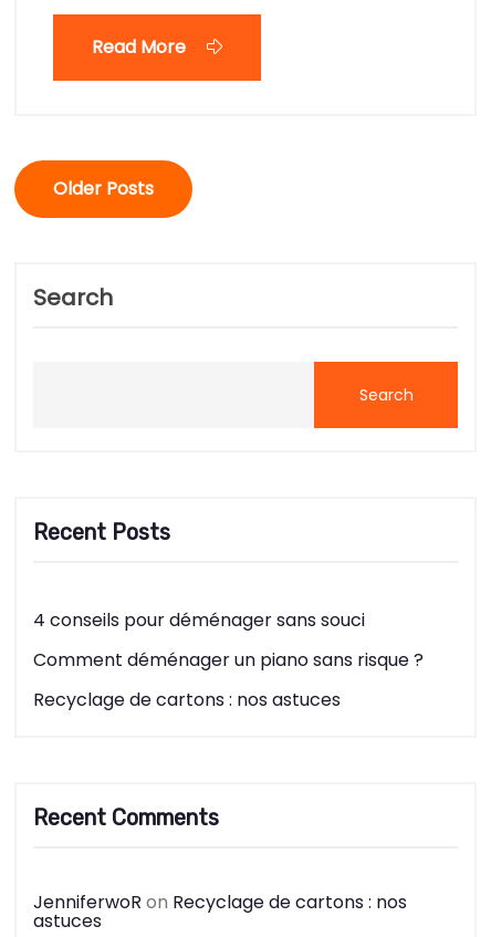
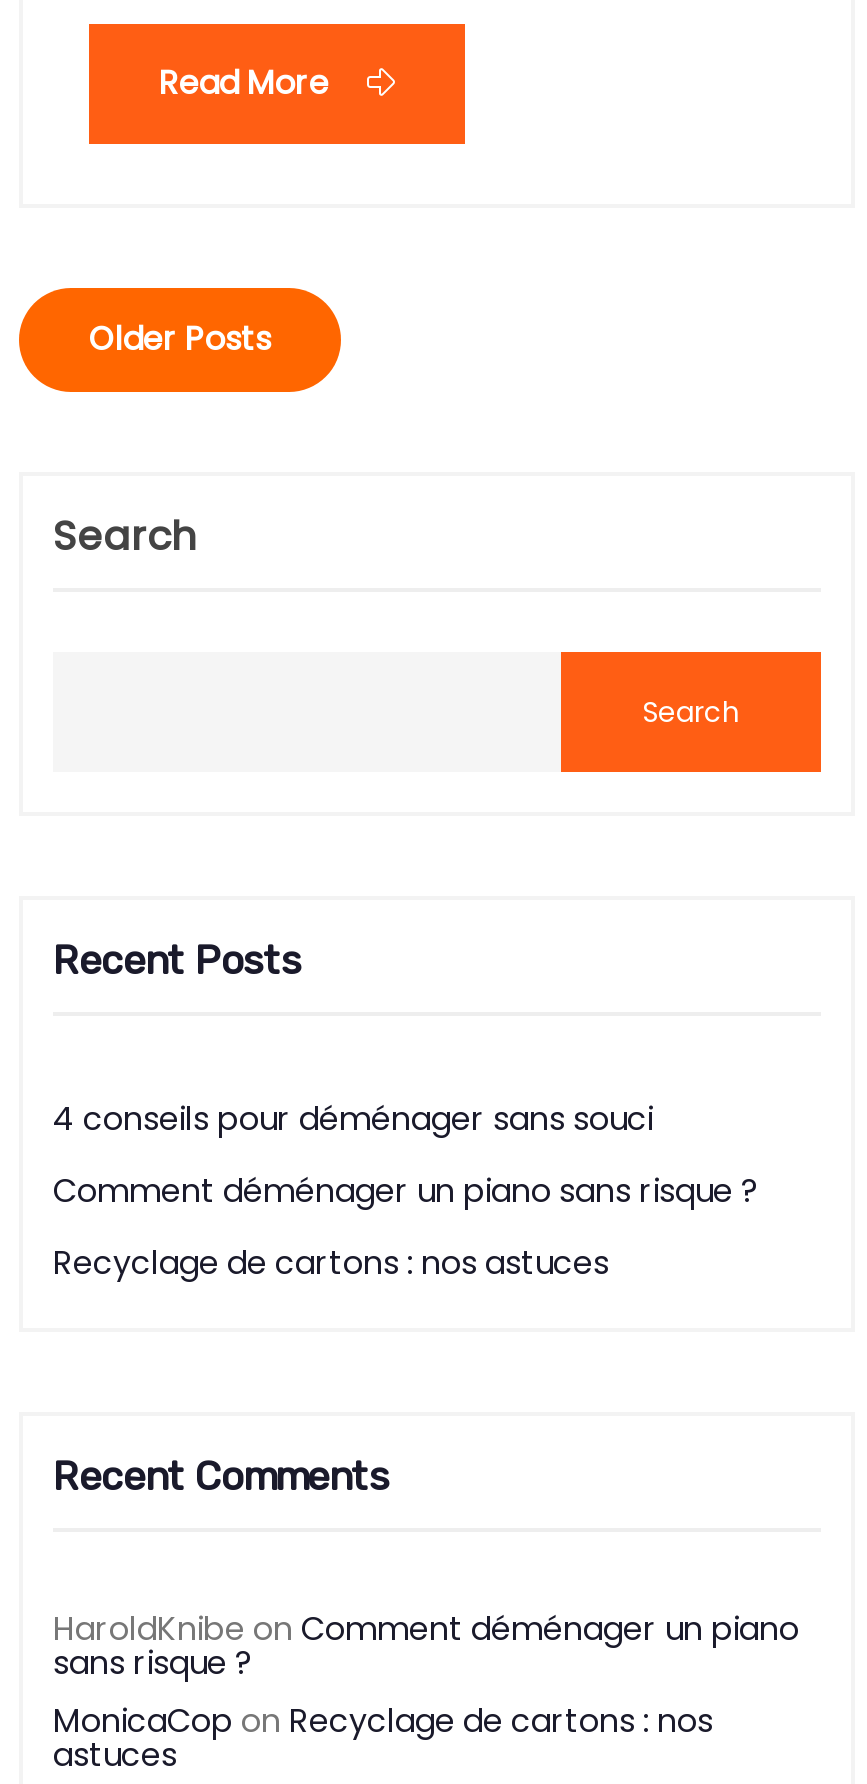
- JenniferwoR on Recyclage de cartons : nos
+ HaroldKnibe on Comment déménager un piano
+ sans risque ?
+ MonicaCop on Recyclage de cartons : nos
